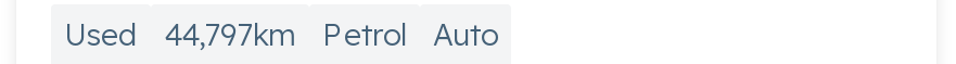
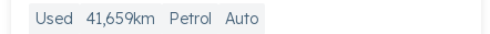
- Used 44,797km Petrol Auto
+ Used 41,659km Petrol Auto
